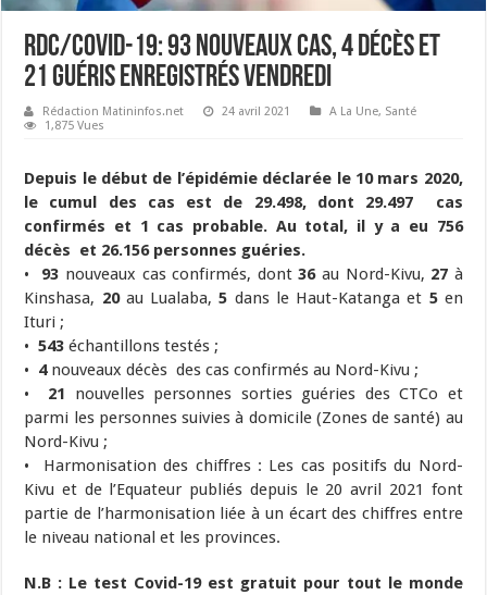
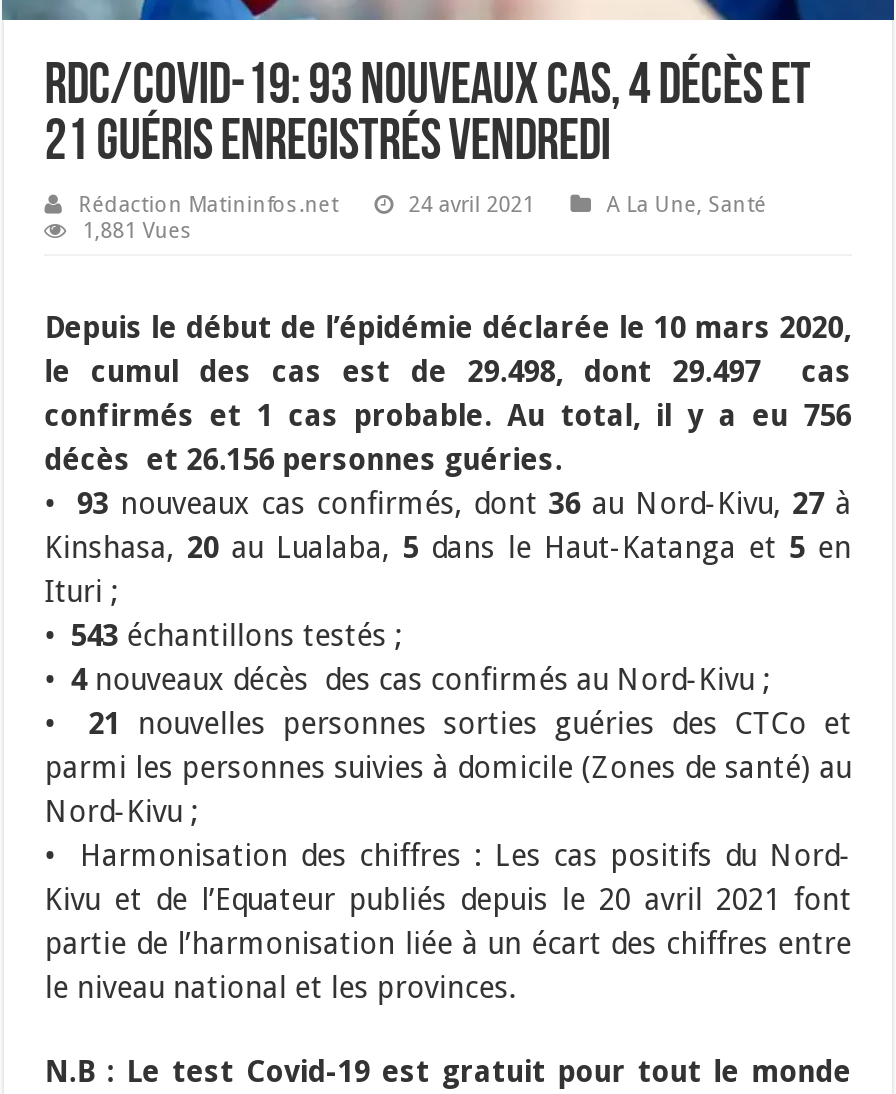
- 1,875 Vues
+ 1,881 Vues
